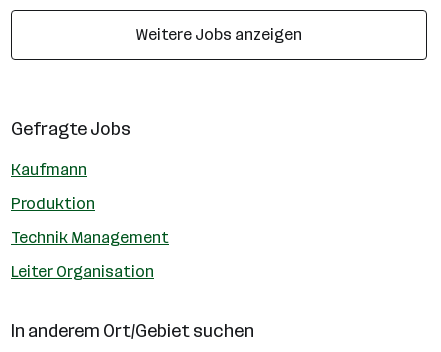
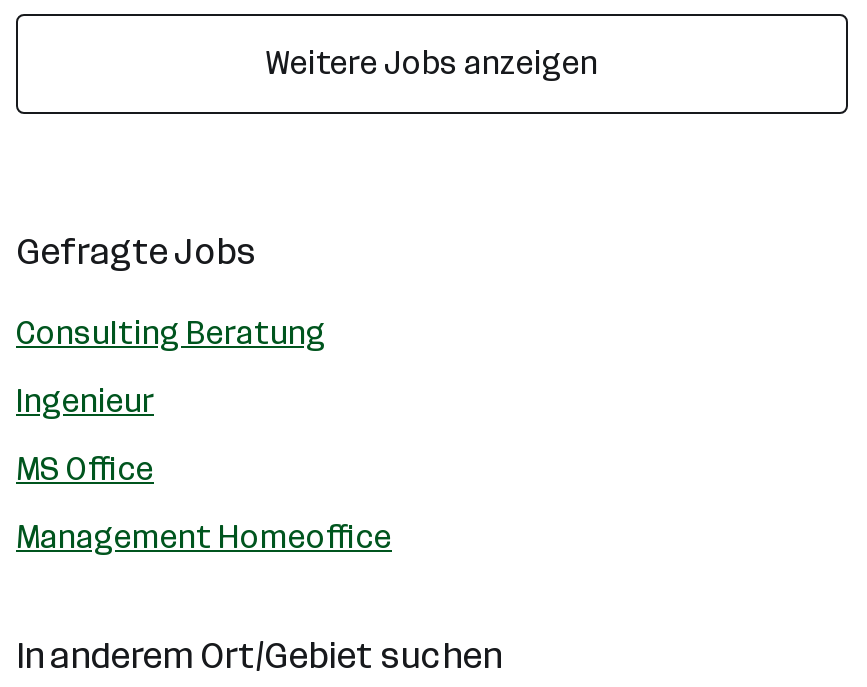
- Kaufmann
+ Consulting Beratung

- Produktion
+ Ingenieur

- Technik Management
+ MS Office

- Leiter Organisation
+ Management Homeoffice
